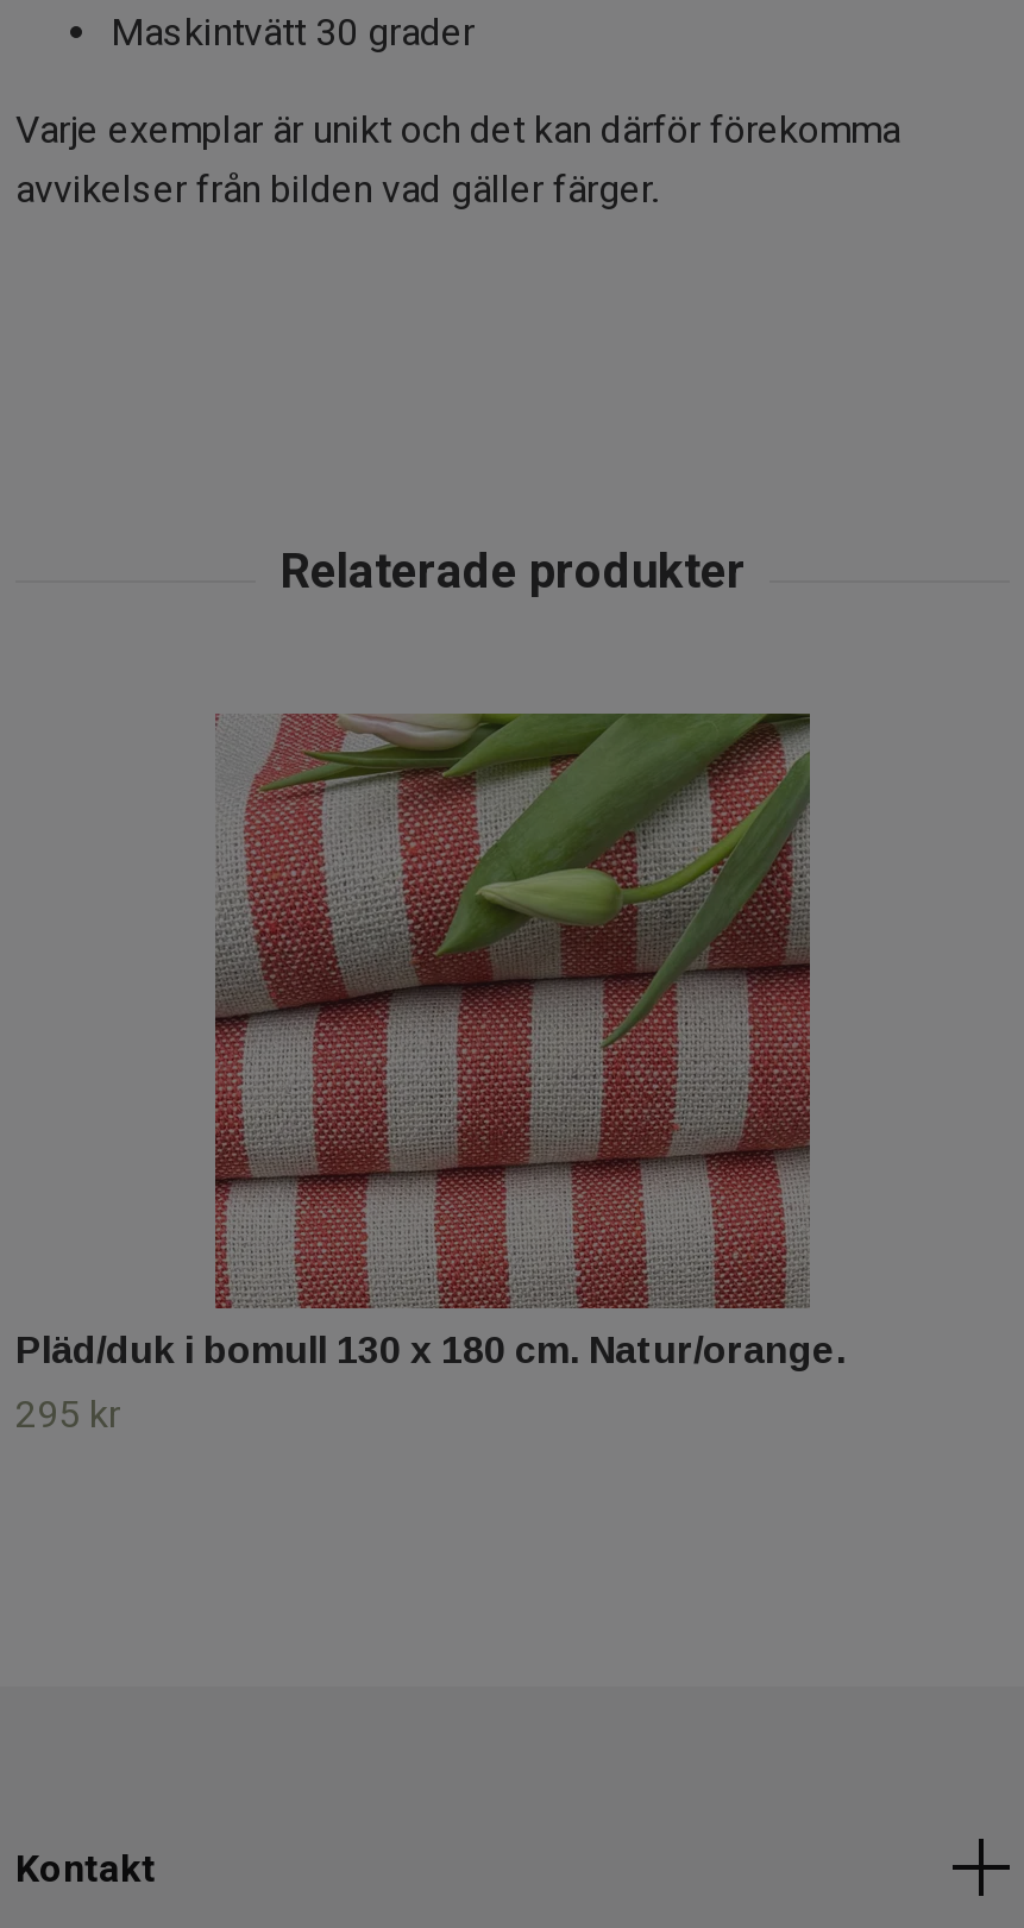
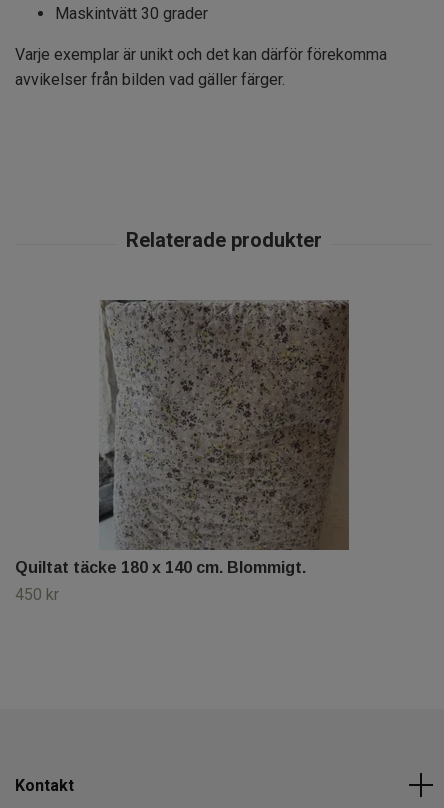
- [image]
- Pläd/duk i bomull 130 x 180 cm. Natur/orange.
+ [image]
+ Quiltat täcke 180 x 140 cm. Blommigt.

- 295 kr
+ 450 kr
